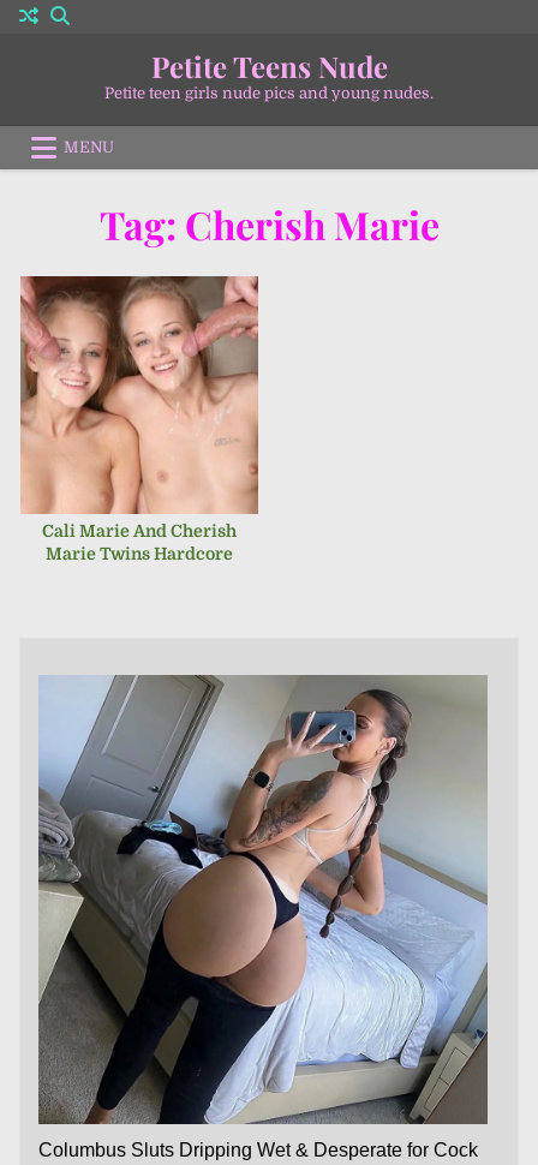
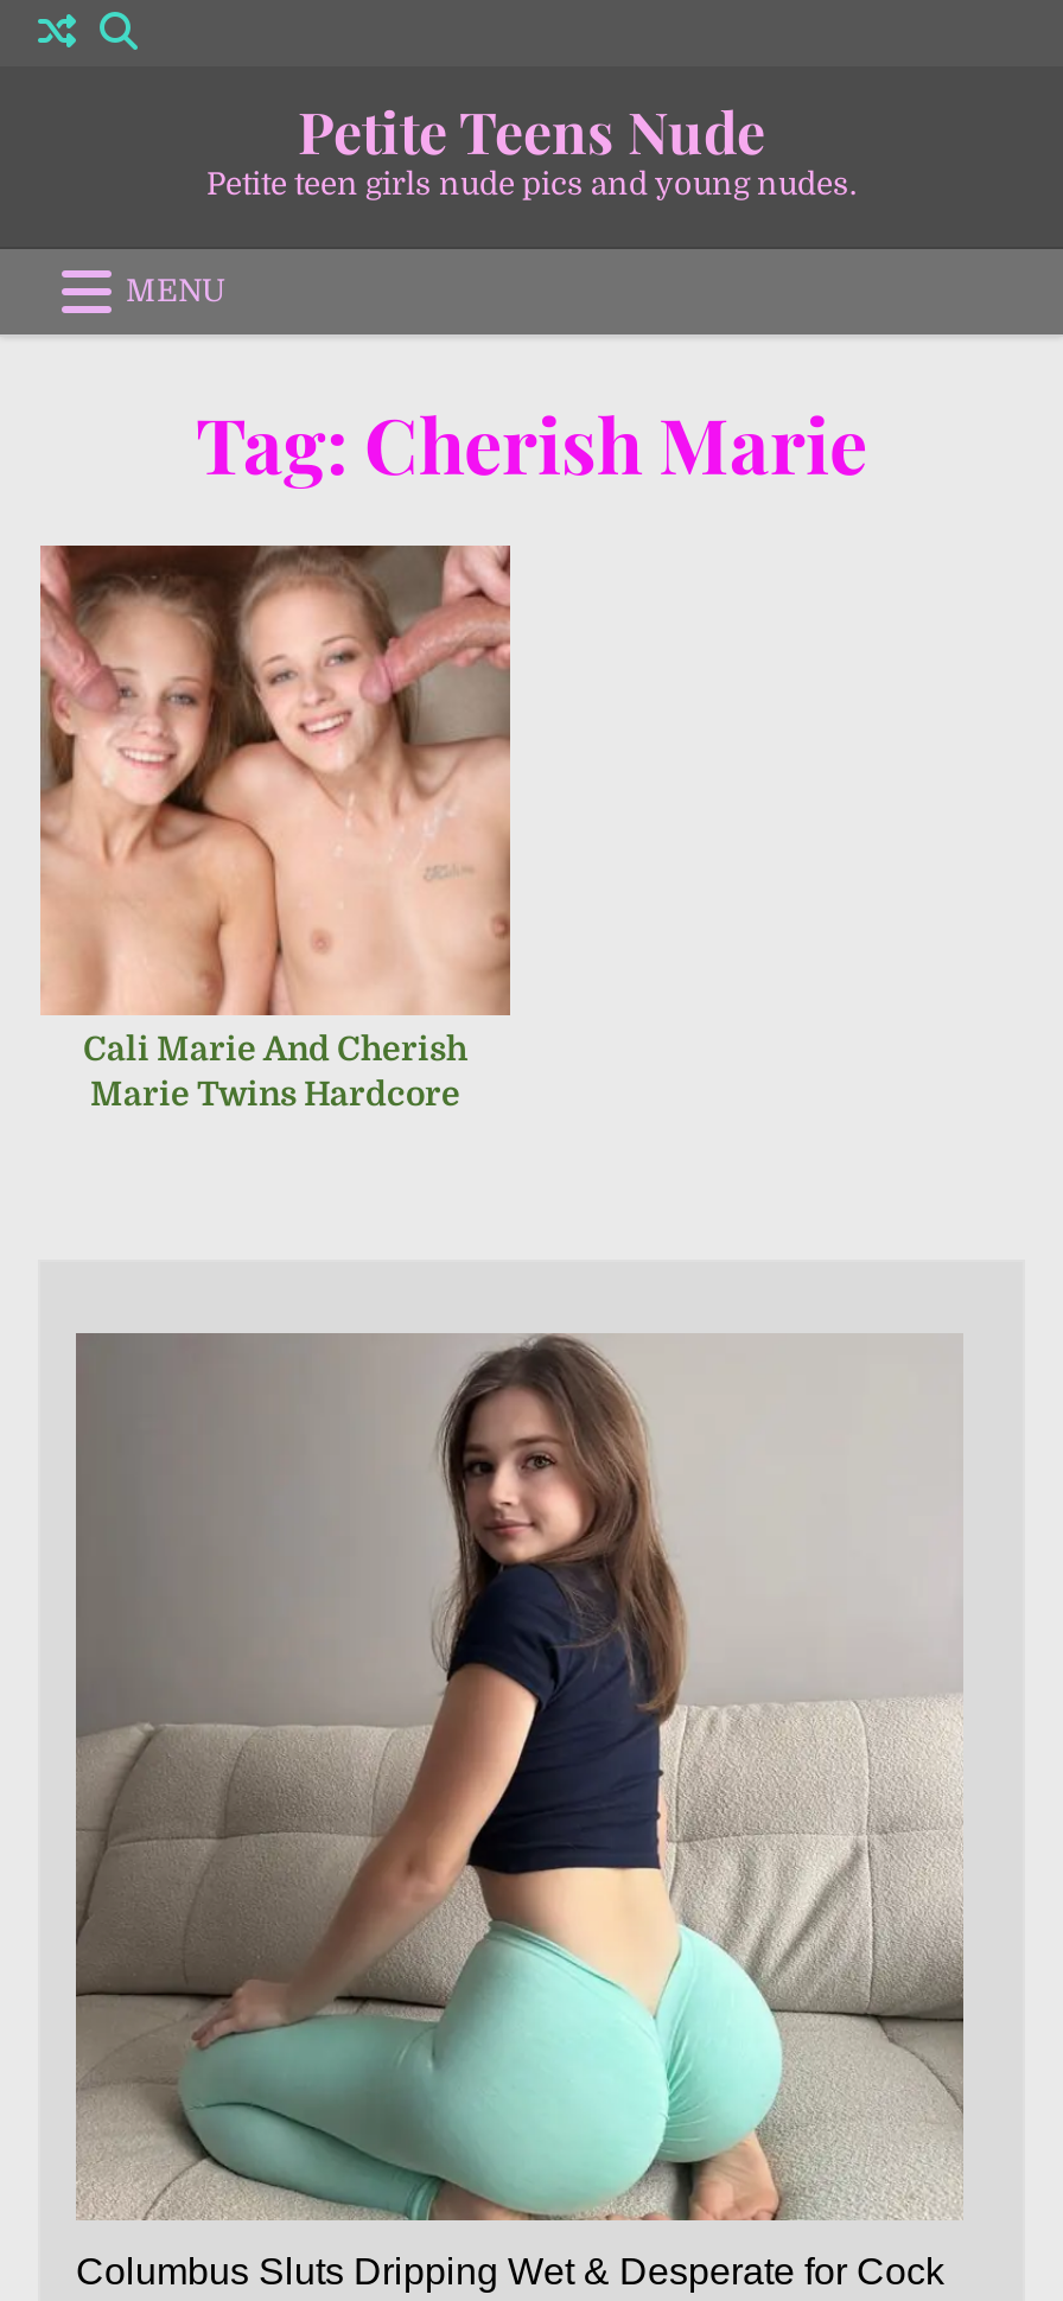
- [image]
+ [image]
